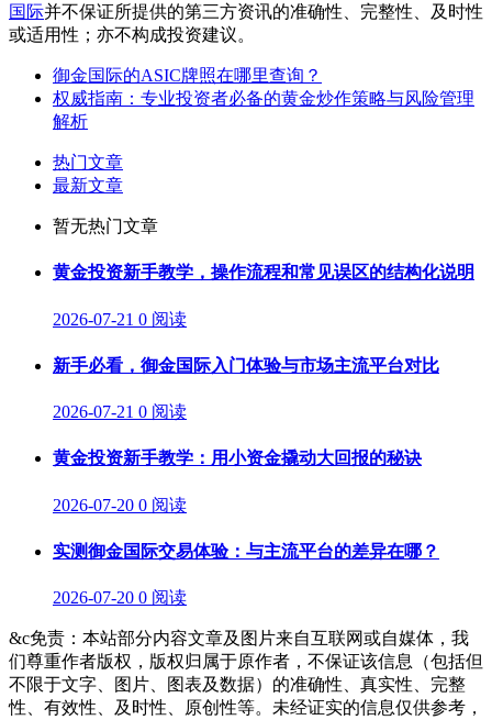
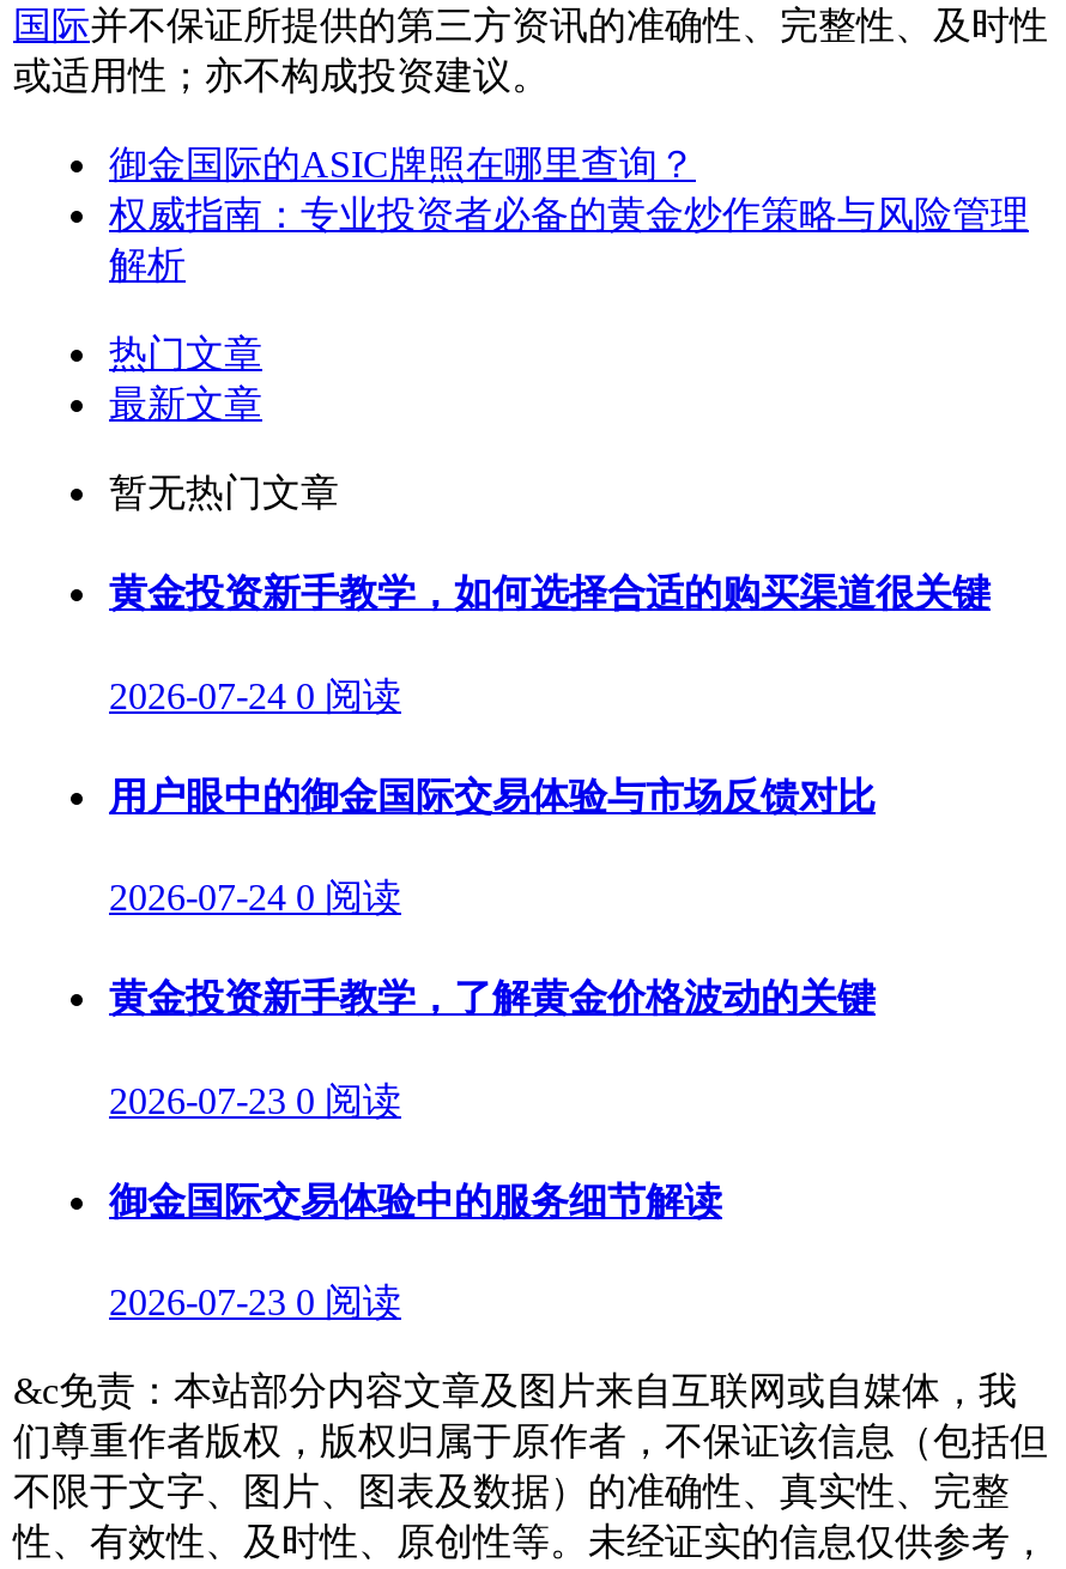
- 黄金投资新手教学，操作流程和常见误区的结构化说明
+ 黄金投资新手教学，如何选择合适的购买渠道很关键

- 2026-07-21 0 阅读
+ 2026-07-24 0 阅读

- 新手必看，御金国际入门体验与市场主流平台对比
+ 用户眼中的御金国际交易体验与市场反馈对比

- 2026-07-21 0 阅读
+ 2026-07-24 0 阅读

- 黄金投资新手教学：用小资金撬动大回报的秘诀
+ 黄金投资新手教学，了解黄金价格波动的关键

- 2026-07-20 0 阅读
+ 2026-07-23 0 阅读

- 实测御金国际交易体验：与主流平台的差异在哪？
+ 御金国际交易体验中的服务细节解读

- 2026-07-20 0 阅读
+ 2026-07-23 0 阅读
